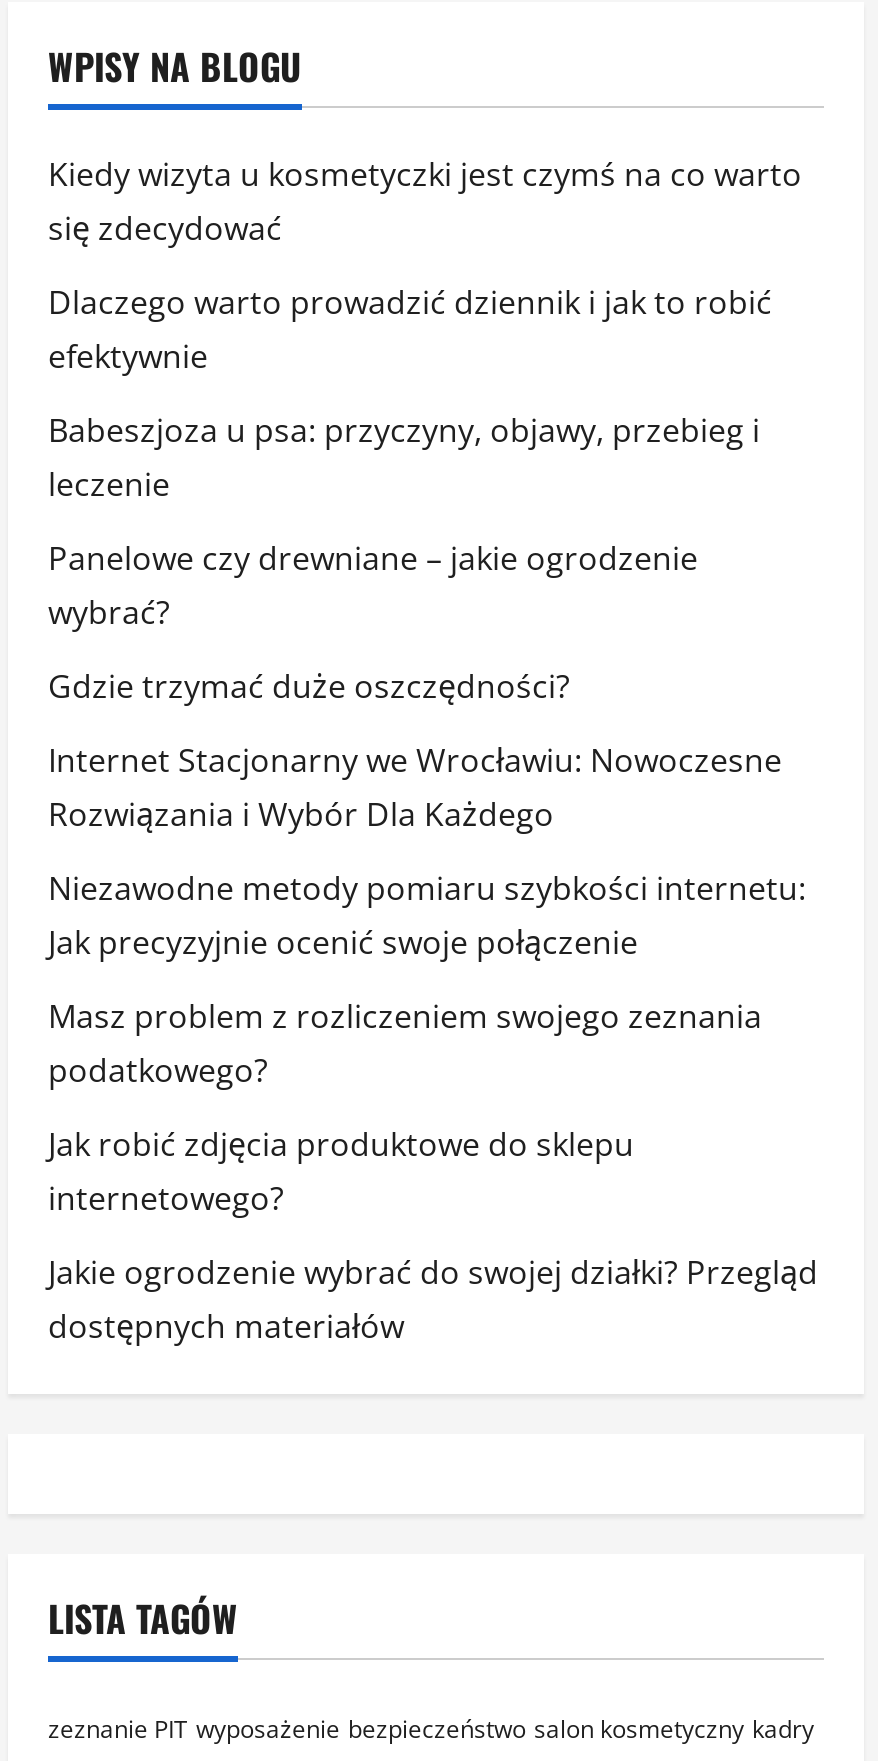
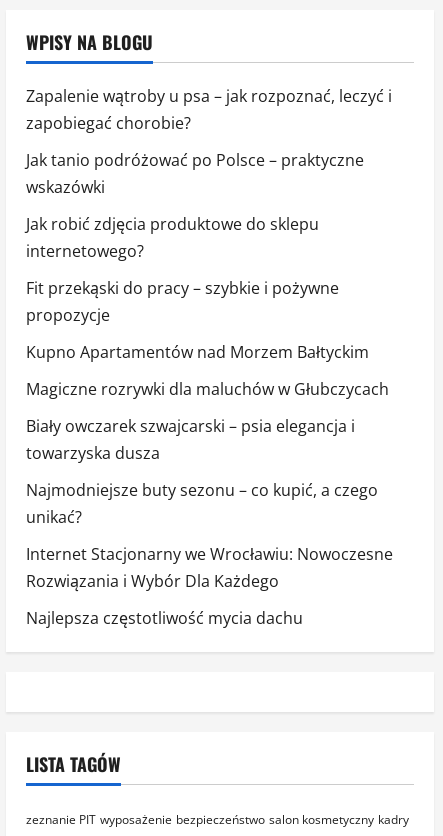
- Kiedy wizyta u kosmetyczki jest czymś na co warto
- się zdecydować
- Dlaczego warto prowadzić dziennik i jak to robić
- efektywnie
- Babeszjoza u psa: przyczyny, objawy, przebieg i
- leczenie
- Panelowe czy drewniane – jakie ogrodzenie
- wybrać?
- Gdzie trzymać duże oszczędności?
- Niezawodne metody pomiaru szybkości internetu:
- Jak precyzyjnie ocenić swoje połączenie
- Masz problem z rozliczeniem swojego zeznania
- podatkowego?
+ Zapalenie wątroby u psa – jak rozpoznać, leczyć i
+ zapobiegać chorobie?
+ Jak tanio podróżować po Polsce – praktyczne
+ wskazówki

moved down: Internet Stacjonarny we Wrocławiu: Nowoczesne | Rozwiązania i Wybór Dla Każdego

moved up: Jak robić zdjęcia produktowe do sklepu | internetowego?

- Jakie ogrodzenie wybrać do swojej działki? Przegląd
- dostępnych materiałów
+ Fit przekąski do pracy – szybkie i pożywne
+ propozycje
+ Kupno Apartamentów nad Morzem Bałtyckim
+ Magiczne rozrywki dla maluchów w Głubczycach
+ Biały owczarek szwajcarski – psia elegancja i
+ towarzyska dusza
+ Najmodniejsze buty sezonu – co kupić, a czego
+ unikać?
+ Najlepsza częstotliwość mycia dachu
